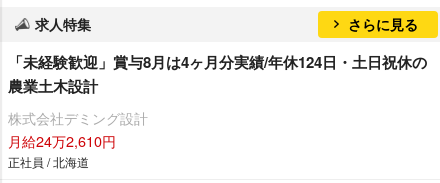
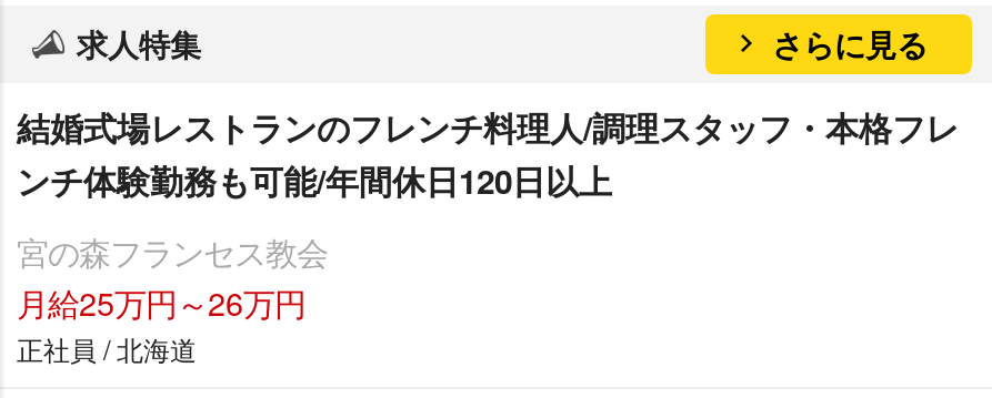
- 「未経験歓迎」賞与8月は4ヶ月分実績/年休124日・土日祝休の
- 農業土木設計
+ 結婚式場レストランのフレンチ料理人/調理スタッフ・本格フレ
+ ンチ体験勤務も可能/年間休日120日以上

- 株式会社デミング設計
- 月給24万2,610円
+ 宮の森フランセス教会
+ 月給25万円～26万円
